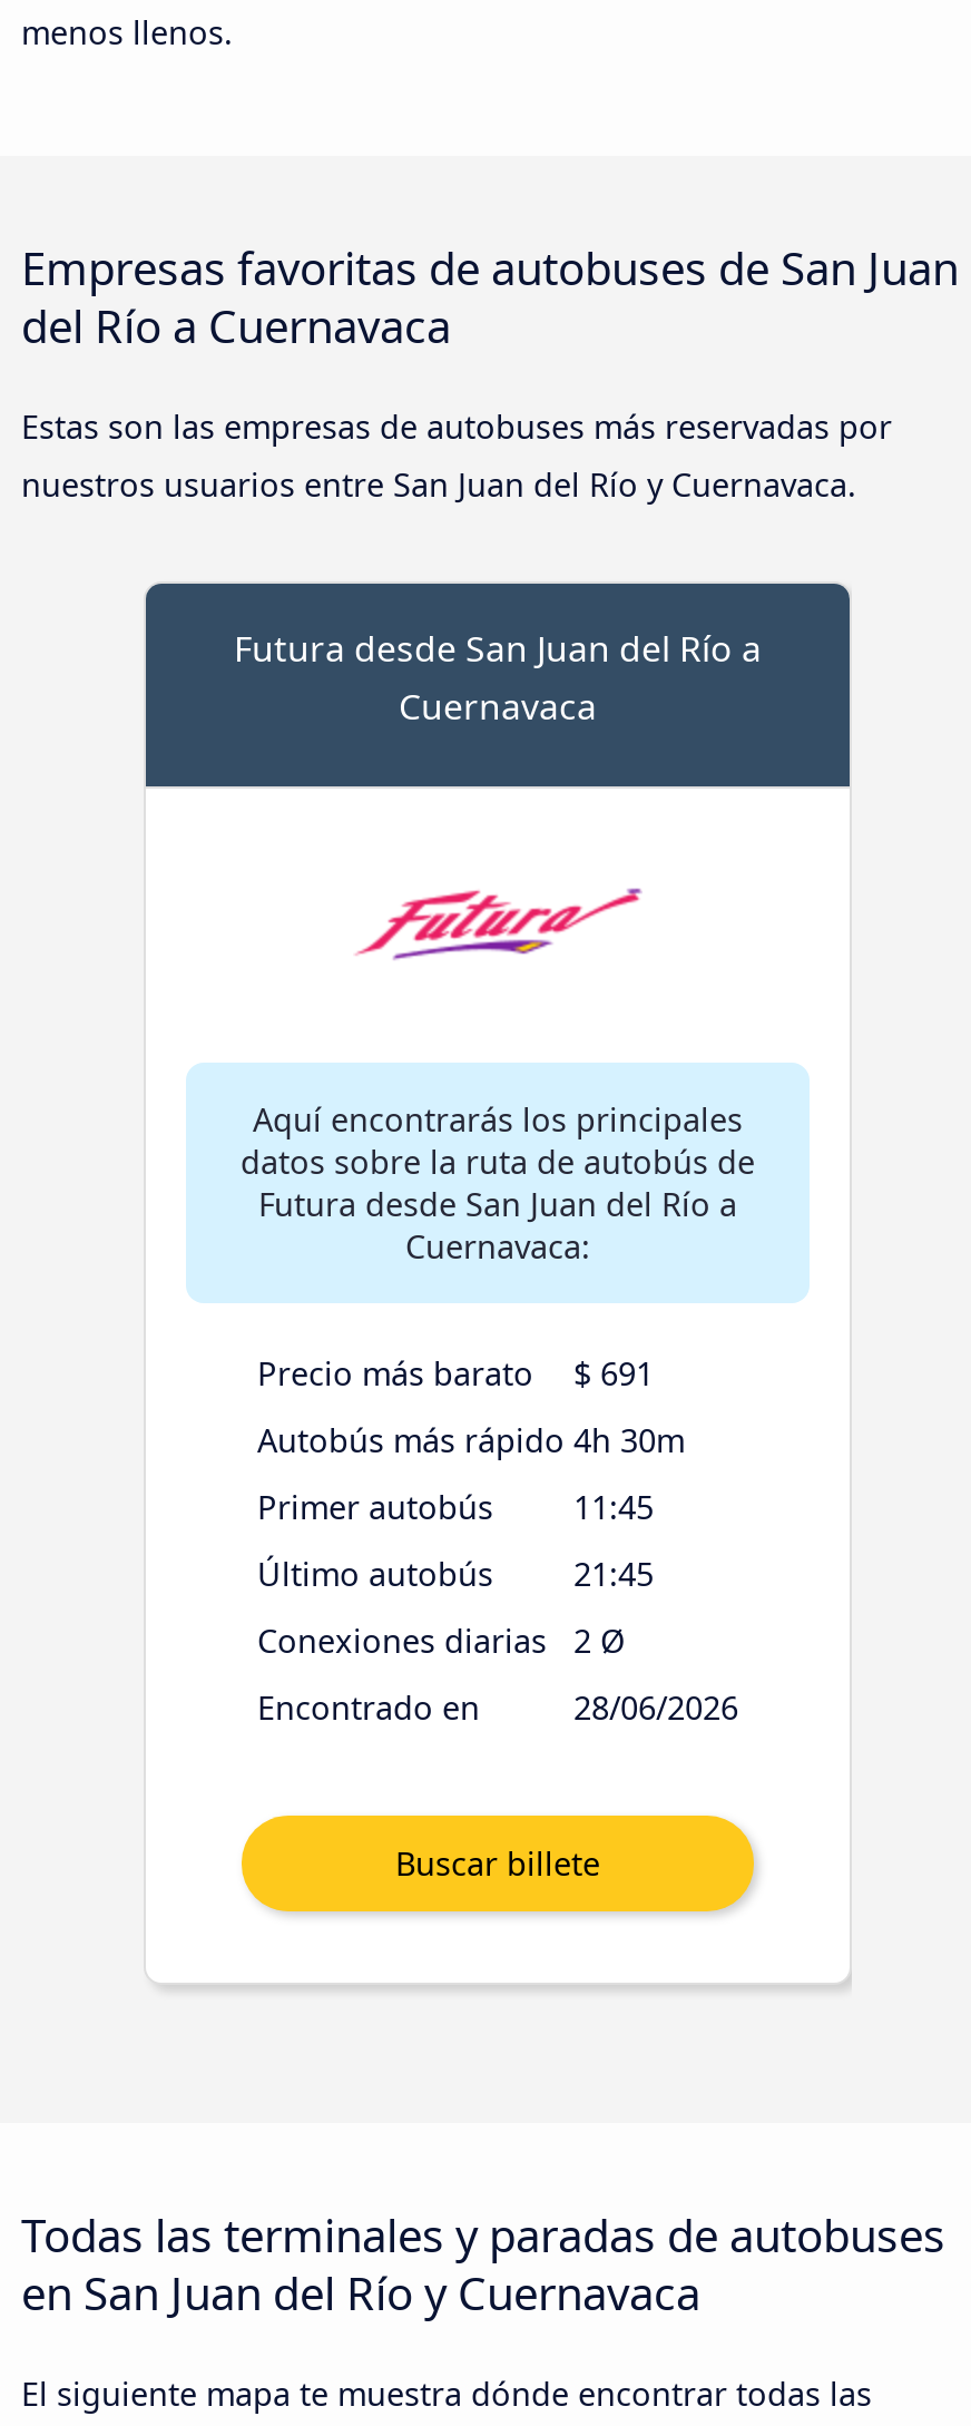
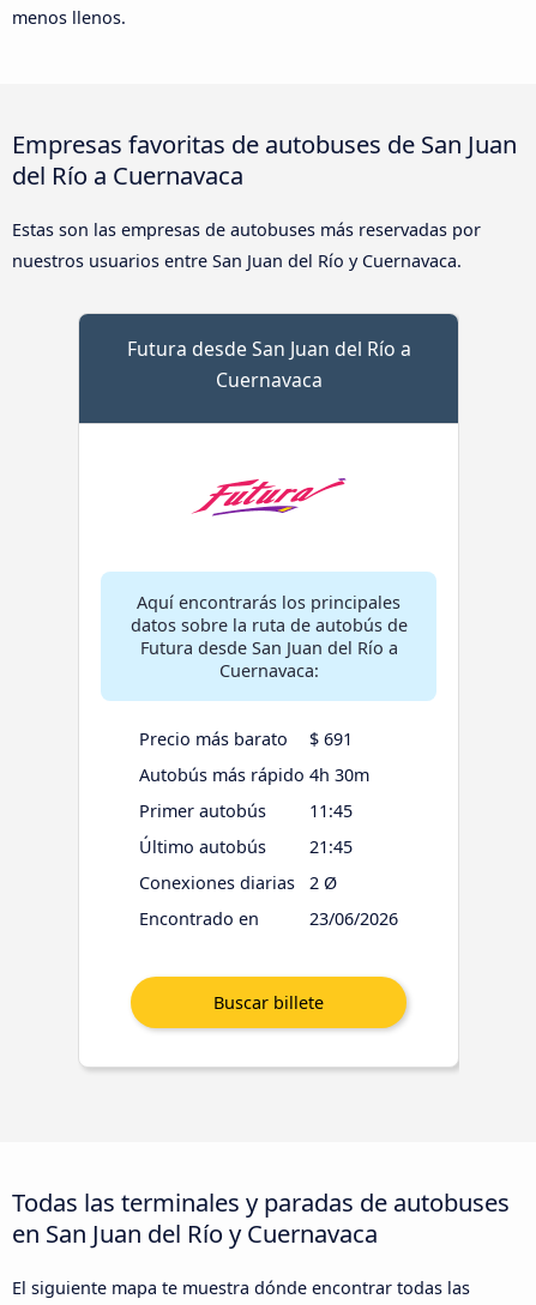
- 28/06/2026
+ 23/06/2026
